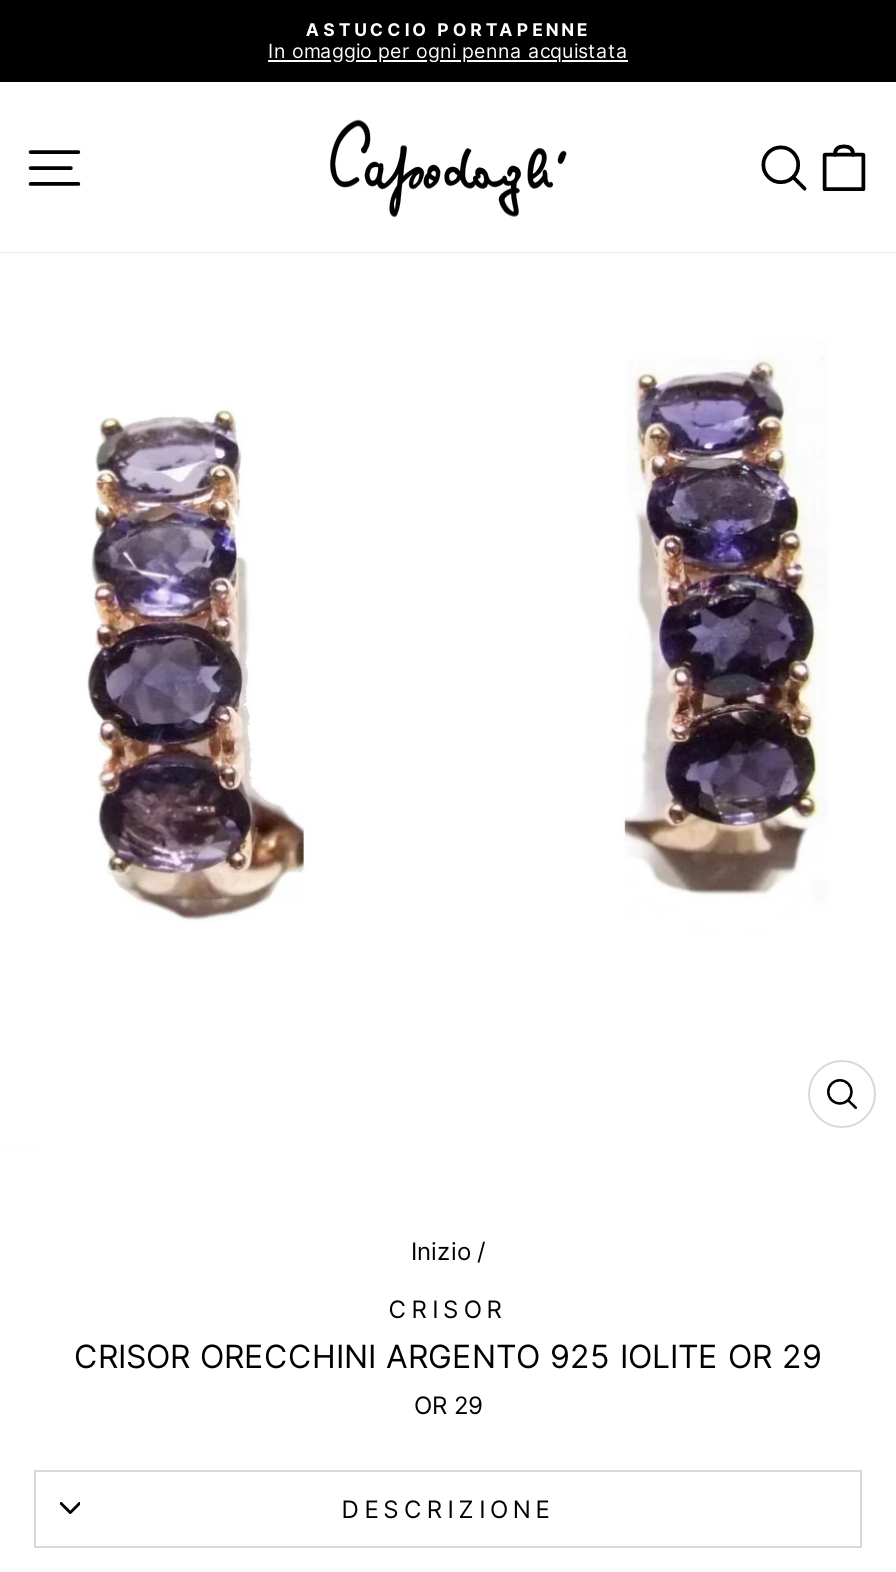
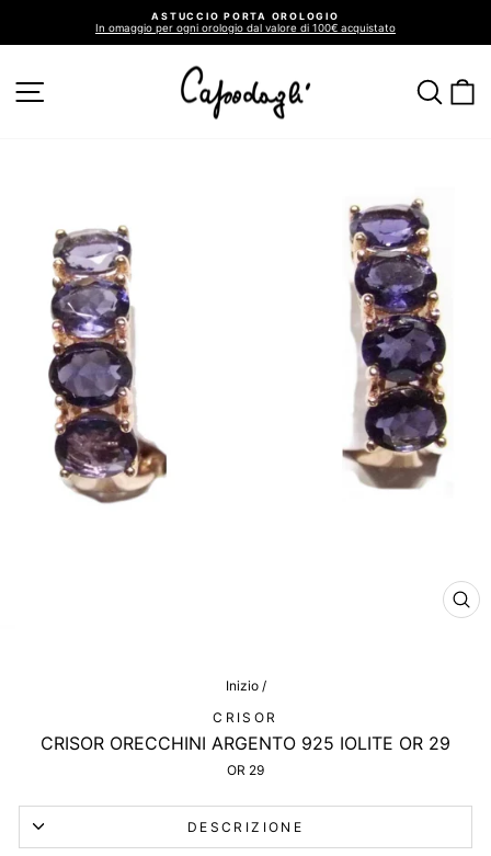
- ASTUCCIO PORTAPENNE
- In omaggio per ogni penna acquistata
+ ASTUCCIO PORTA OROLOGIO
+ In omaggio per ogni orologio dal valore di 100€ acquistato
